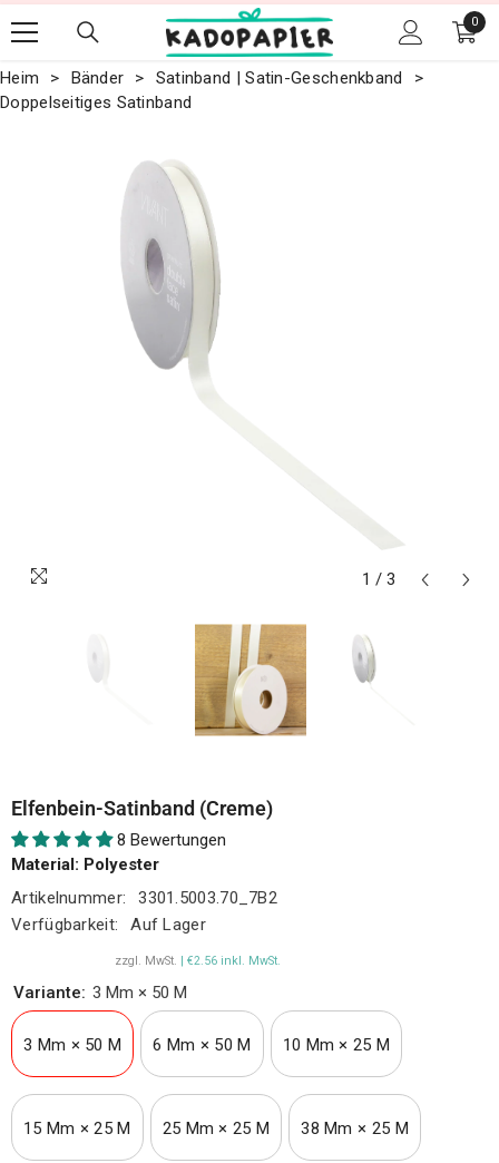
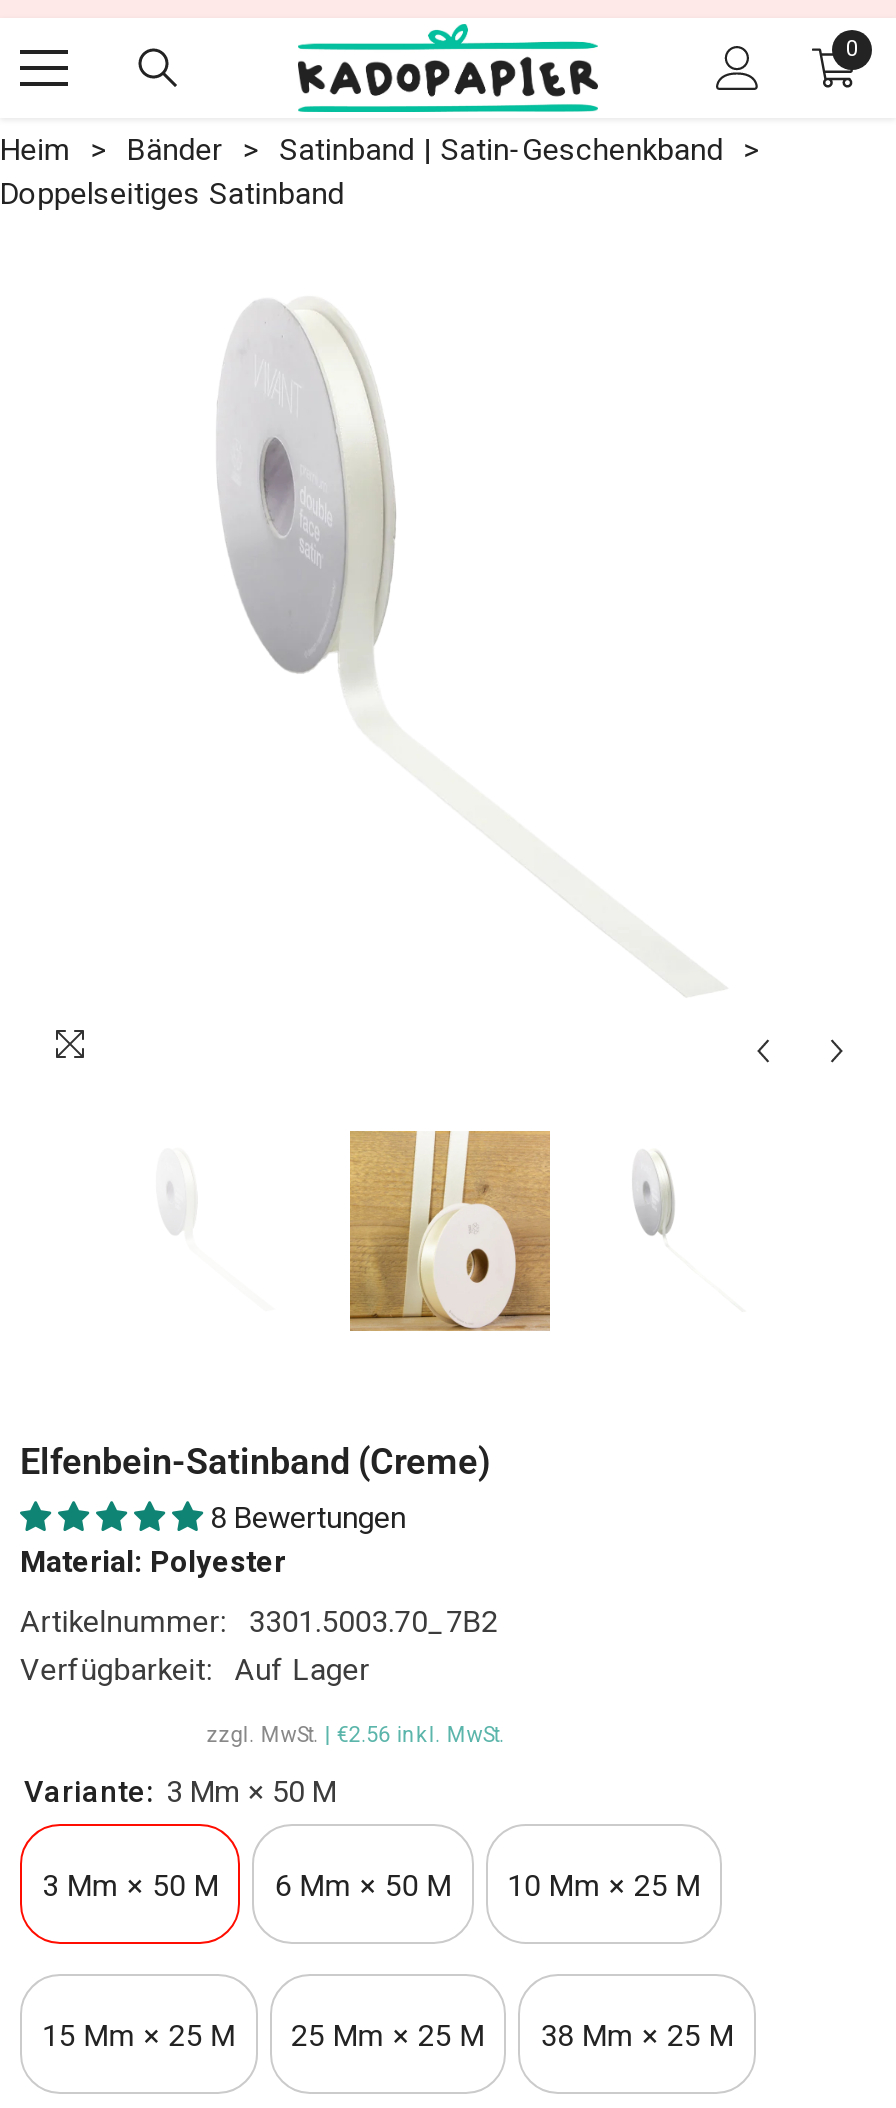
- 1 / 3
